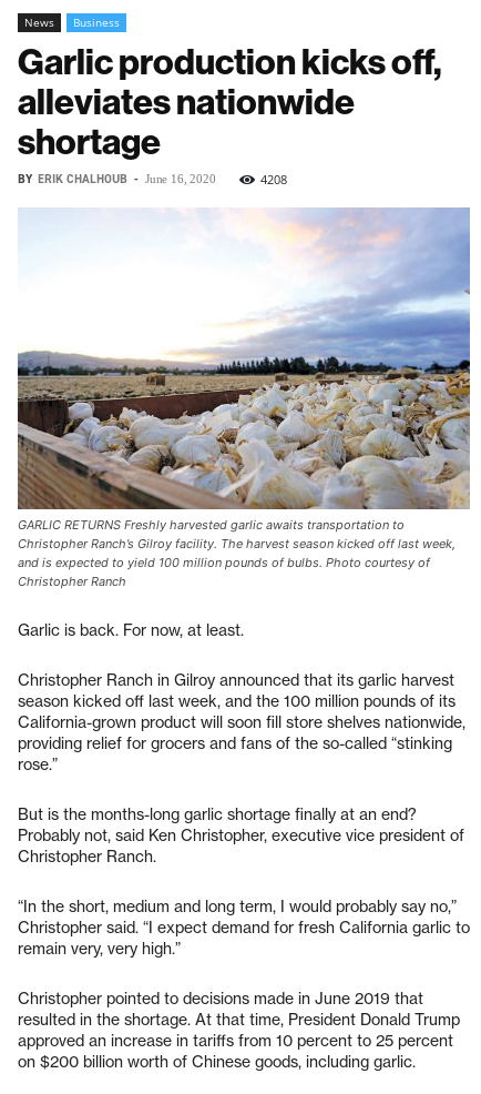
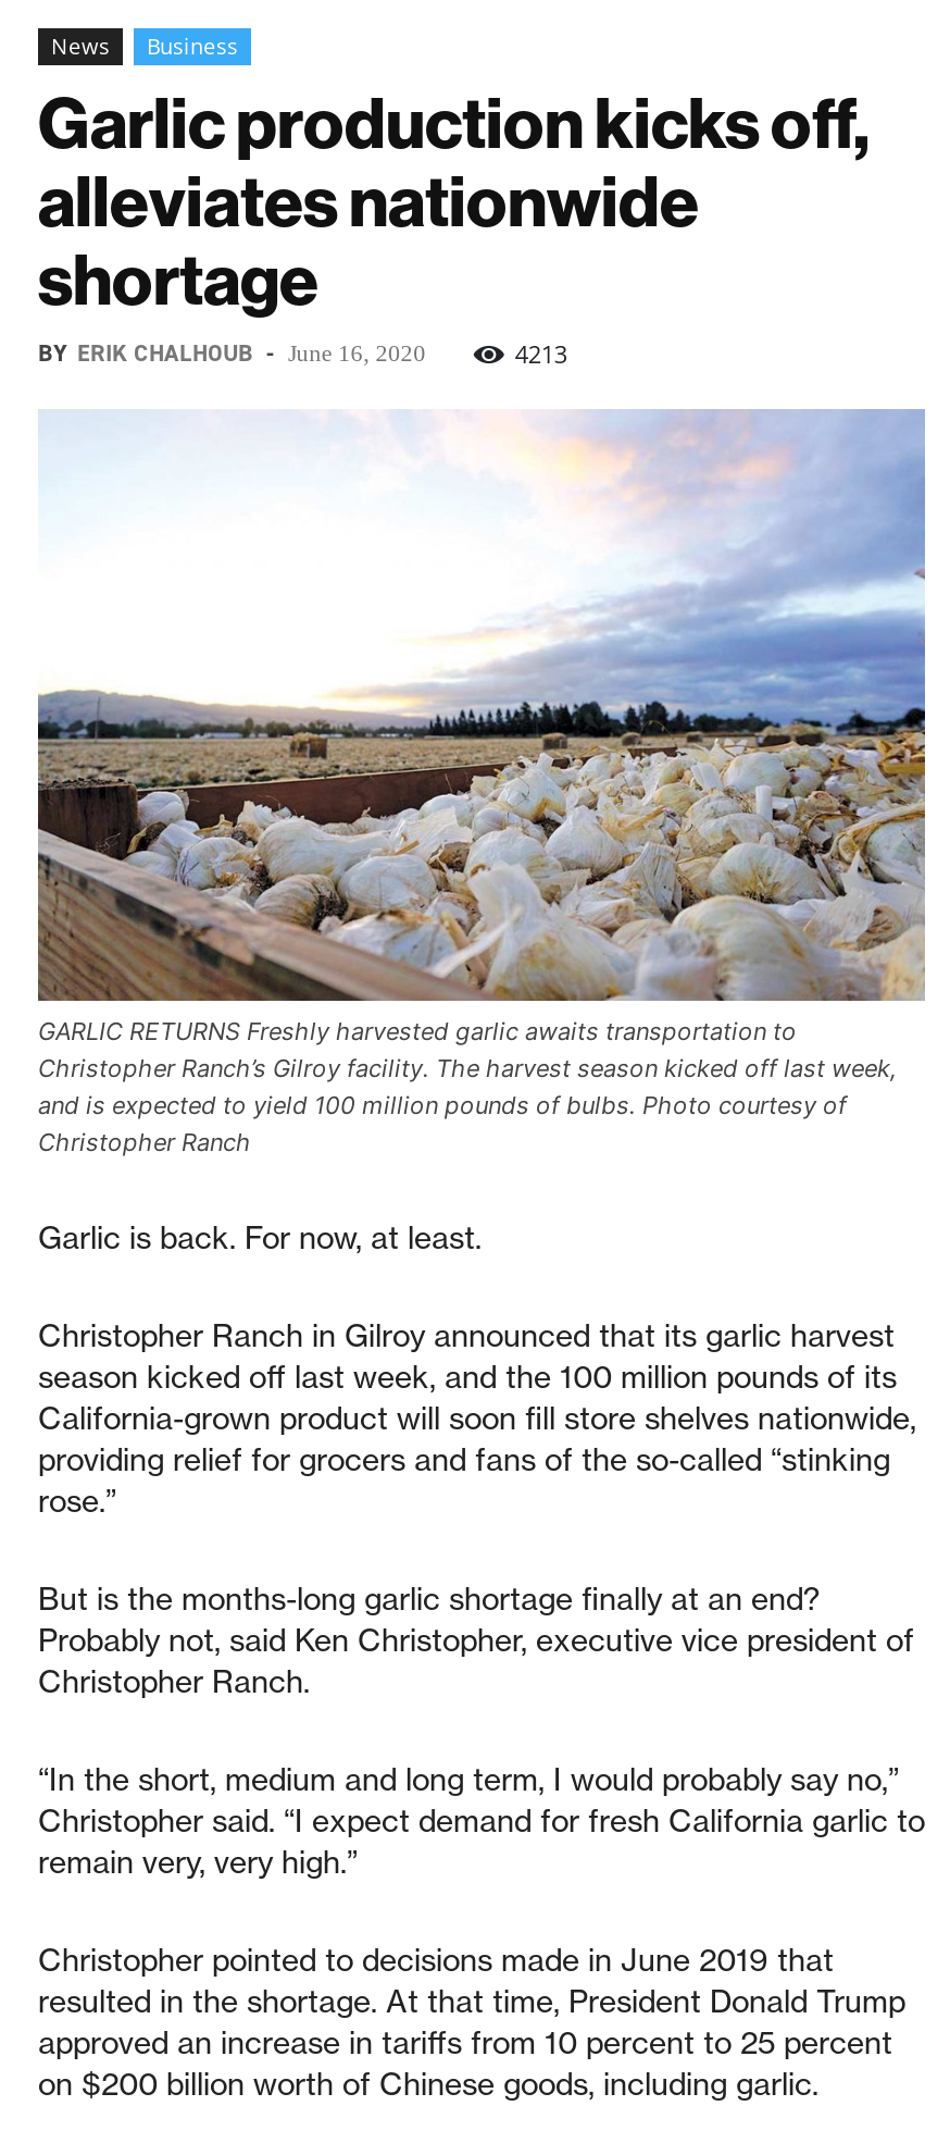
- 4208
+ 4213
